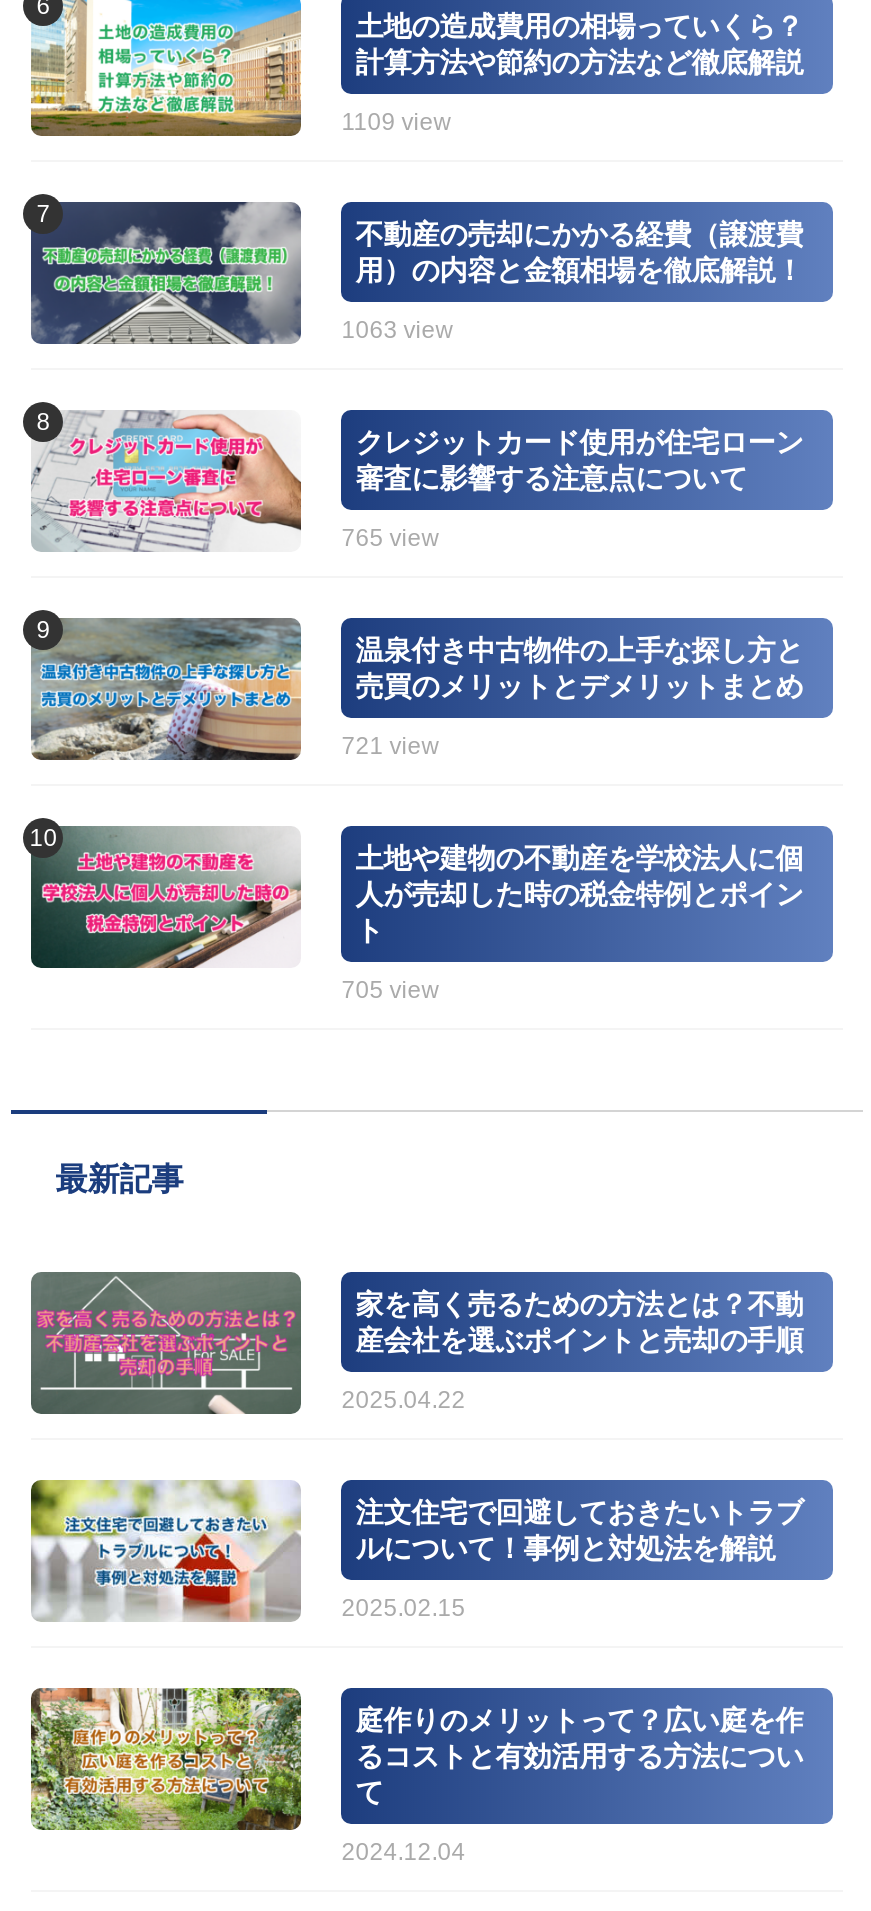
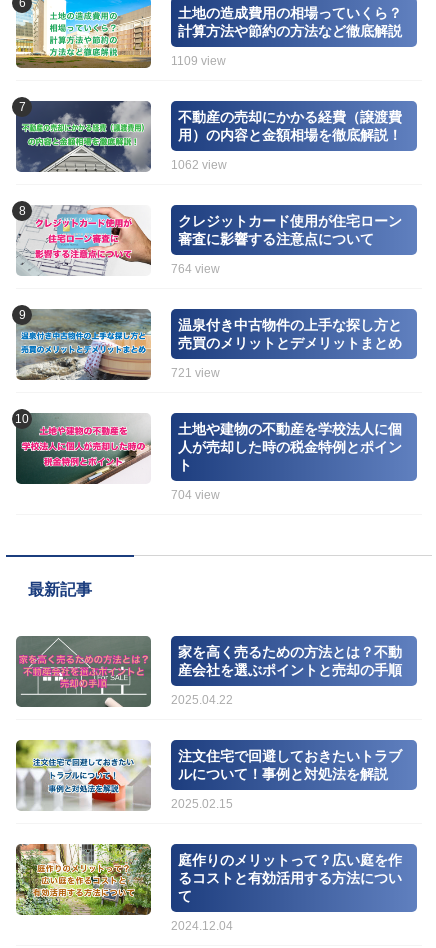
- 1063 view
+ 1062 view

- 765 view
+ 764 view

- 705 view
+ 704 view
